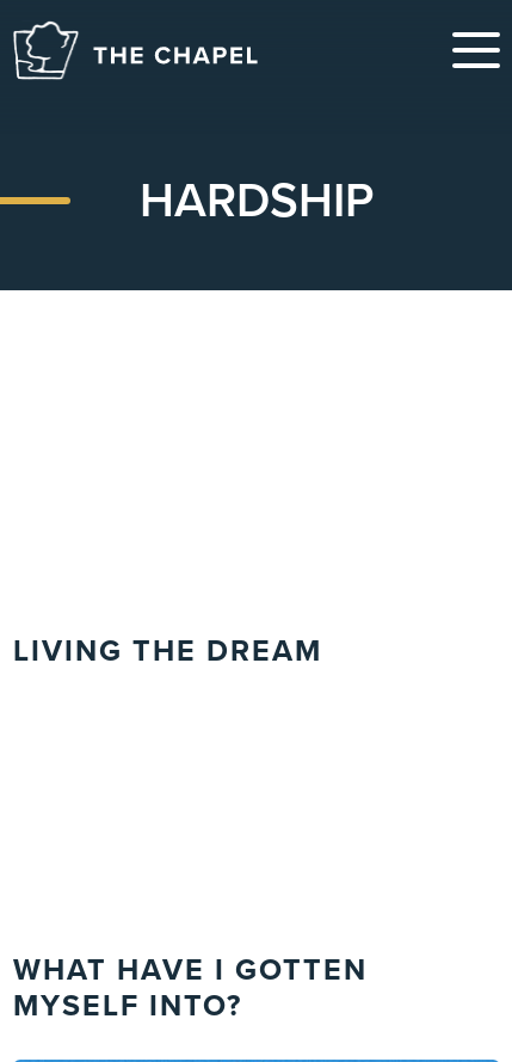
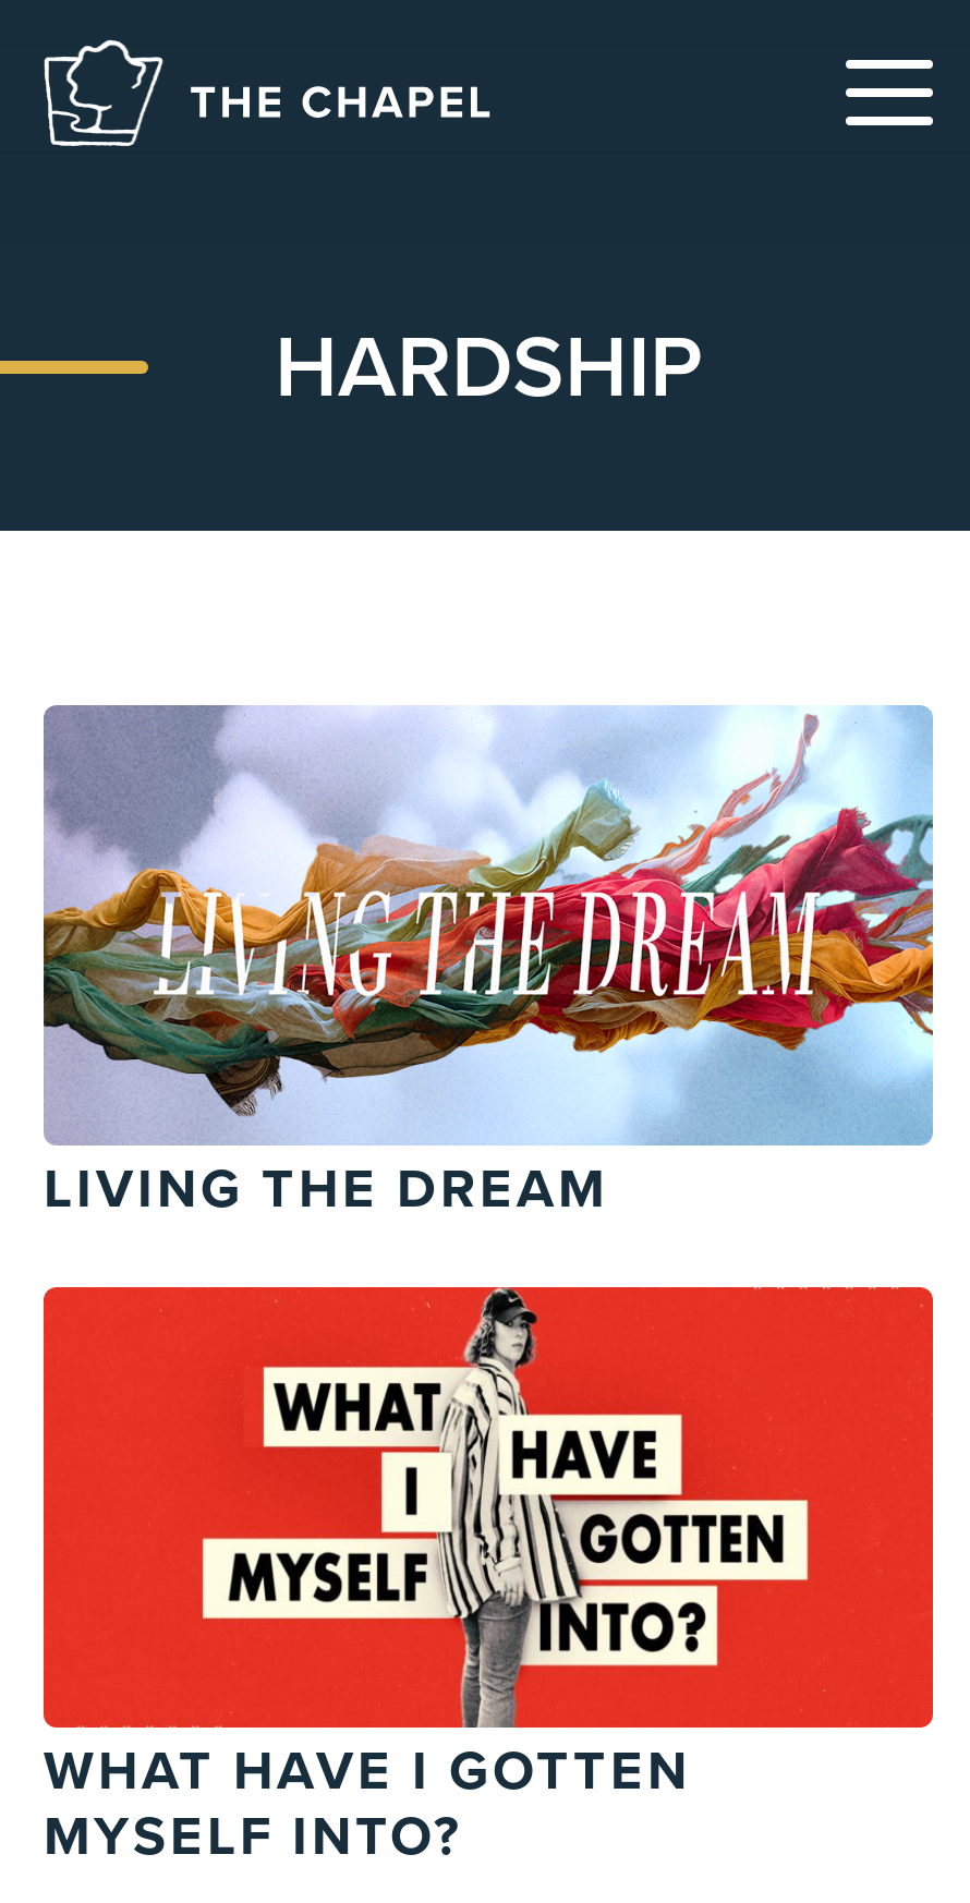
+ [image]

+ [image]
